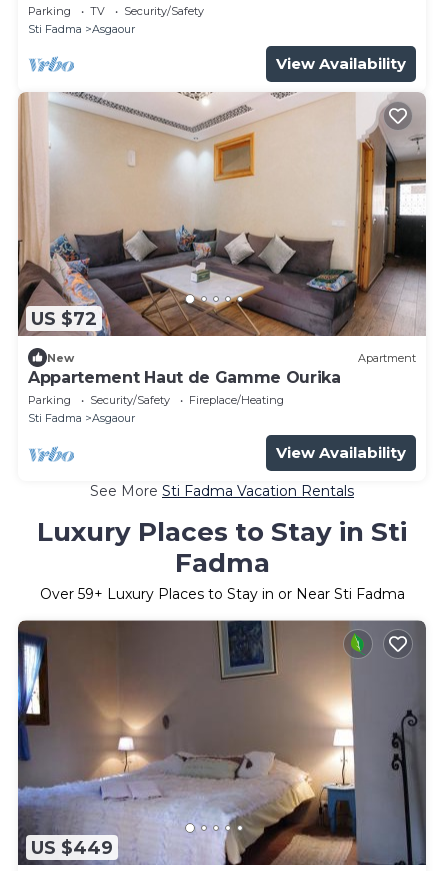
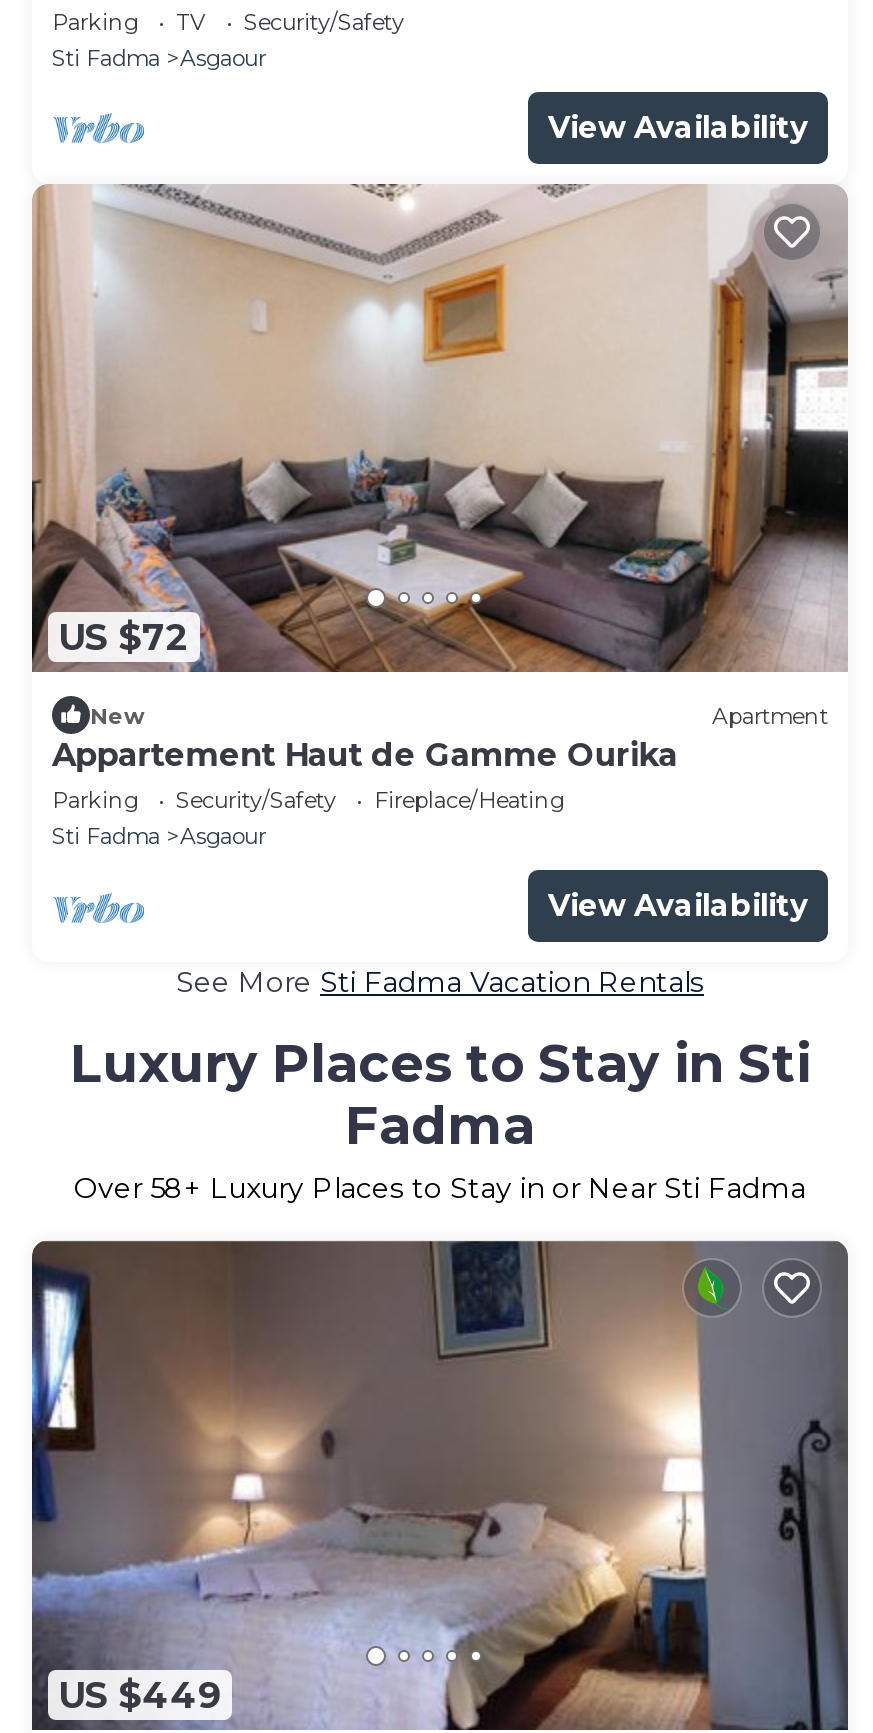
- Over 59+ Luxury Places to Stay in or Near Sti Fadma
+ Over 58+ Luxury Places to Stay in or Near Sti Fadma
